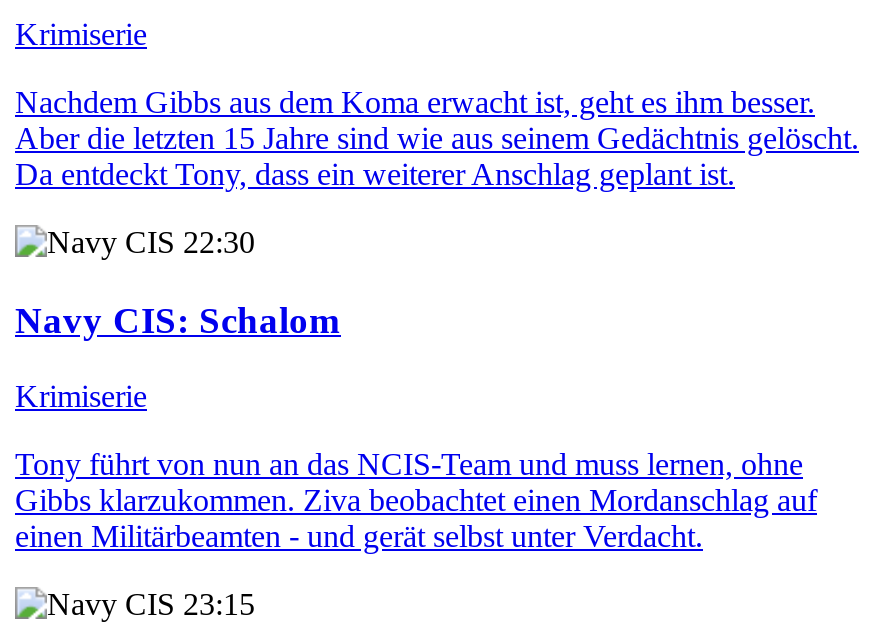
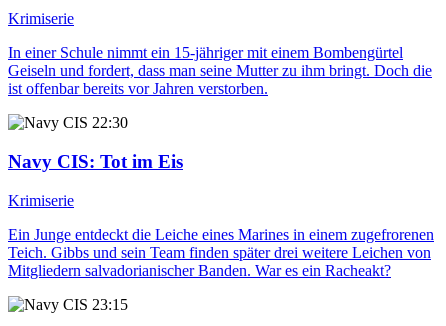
- Nachdem Gibbs aus dem Koma erwacht ist, geht es ihm besser.
- Aber die letzten 15 Jahre sind wie aus seinem Gedächtnis gelöscht.
- Da entdeckt Tony, dass ein weiterer Anschlag geplant ist.
+ In einer Schule nimmt ein 15-jähriger mit einem Bombengürtel
+ Geiseln und fordert, dass man seine Mutter zu ihm bringt. Doch die
+ ist offenbar bereits vor Jahren verstorben.

- Navy CIS: Schalom
+ Navy CIS: Tot im Eis

- Tony führt von nun an das NCIS-Team und muss lernen, ohne
- Gibbs klarzukommen. Ziva beobachtet einen Mordanschlag auf
- einen Militärbeamten - und gerät selbst unter Verdacht.
+ Ein Junge entdeckt die Leiche eines Marines in einem zugefrorenen
+ Teich. Gibbs und sein Team finden später drei weitere Leichen von
+ Mitgliedern salvadorianischer Banden. War es ein Racheakt?
